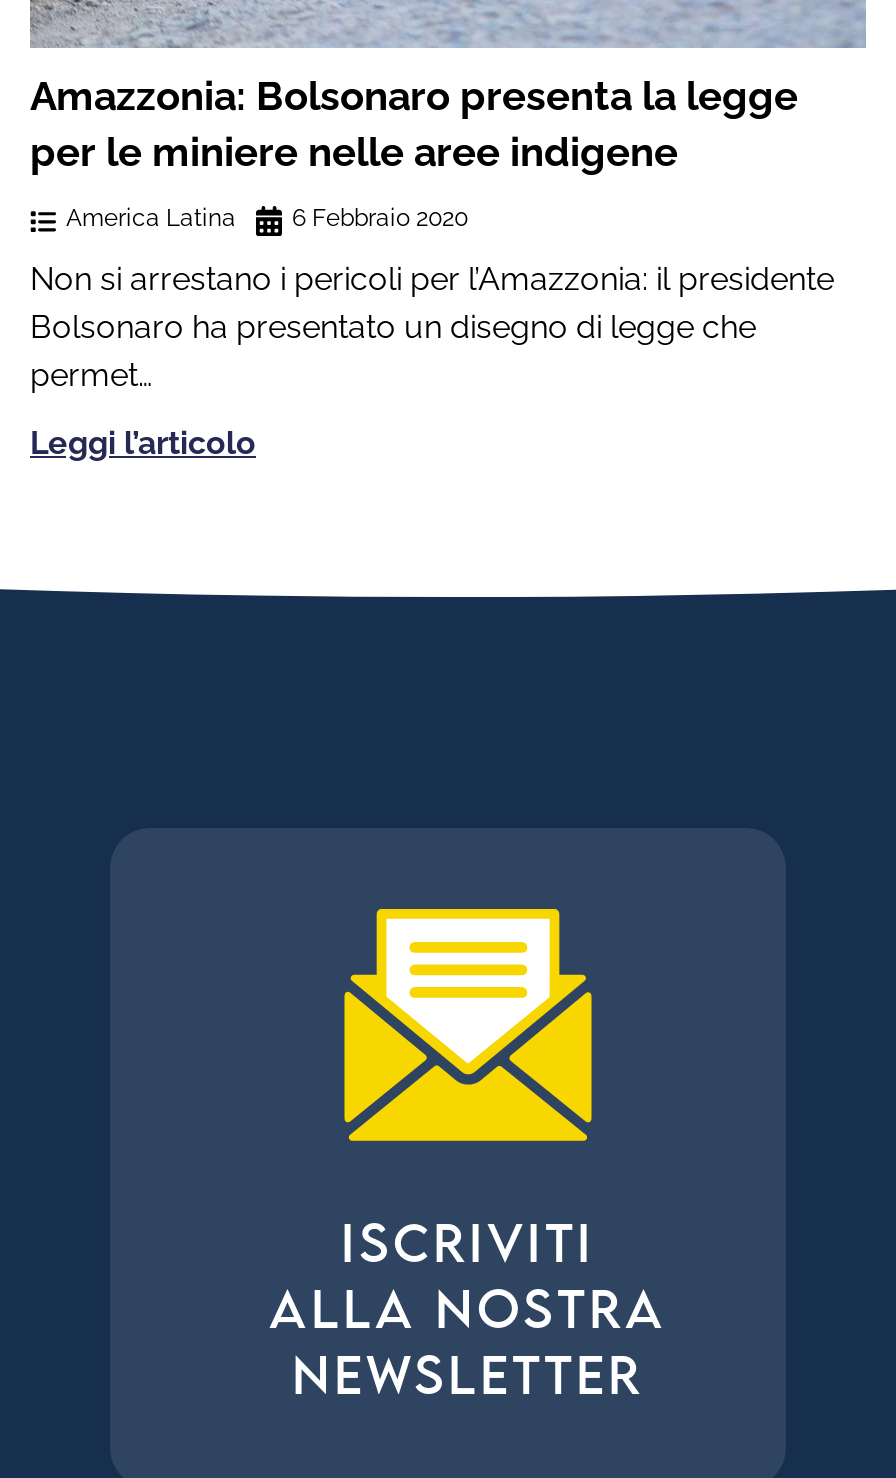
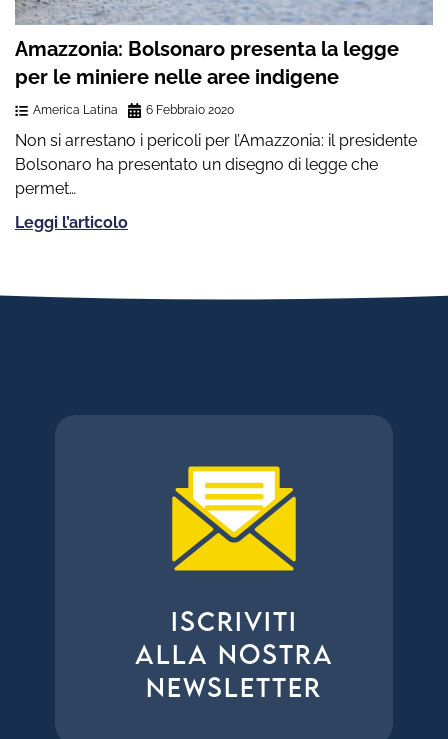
- [image]
+ [image]
